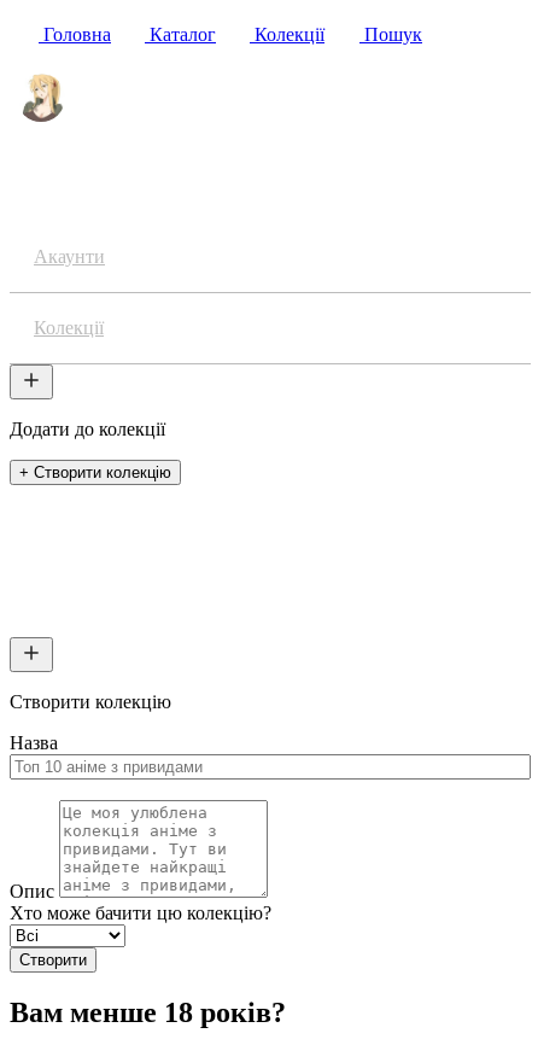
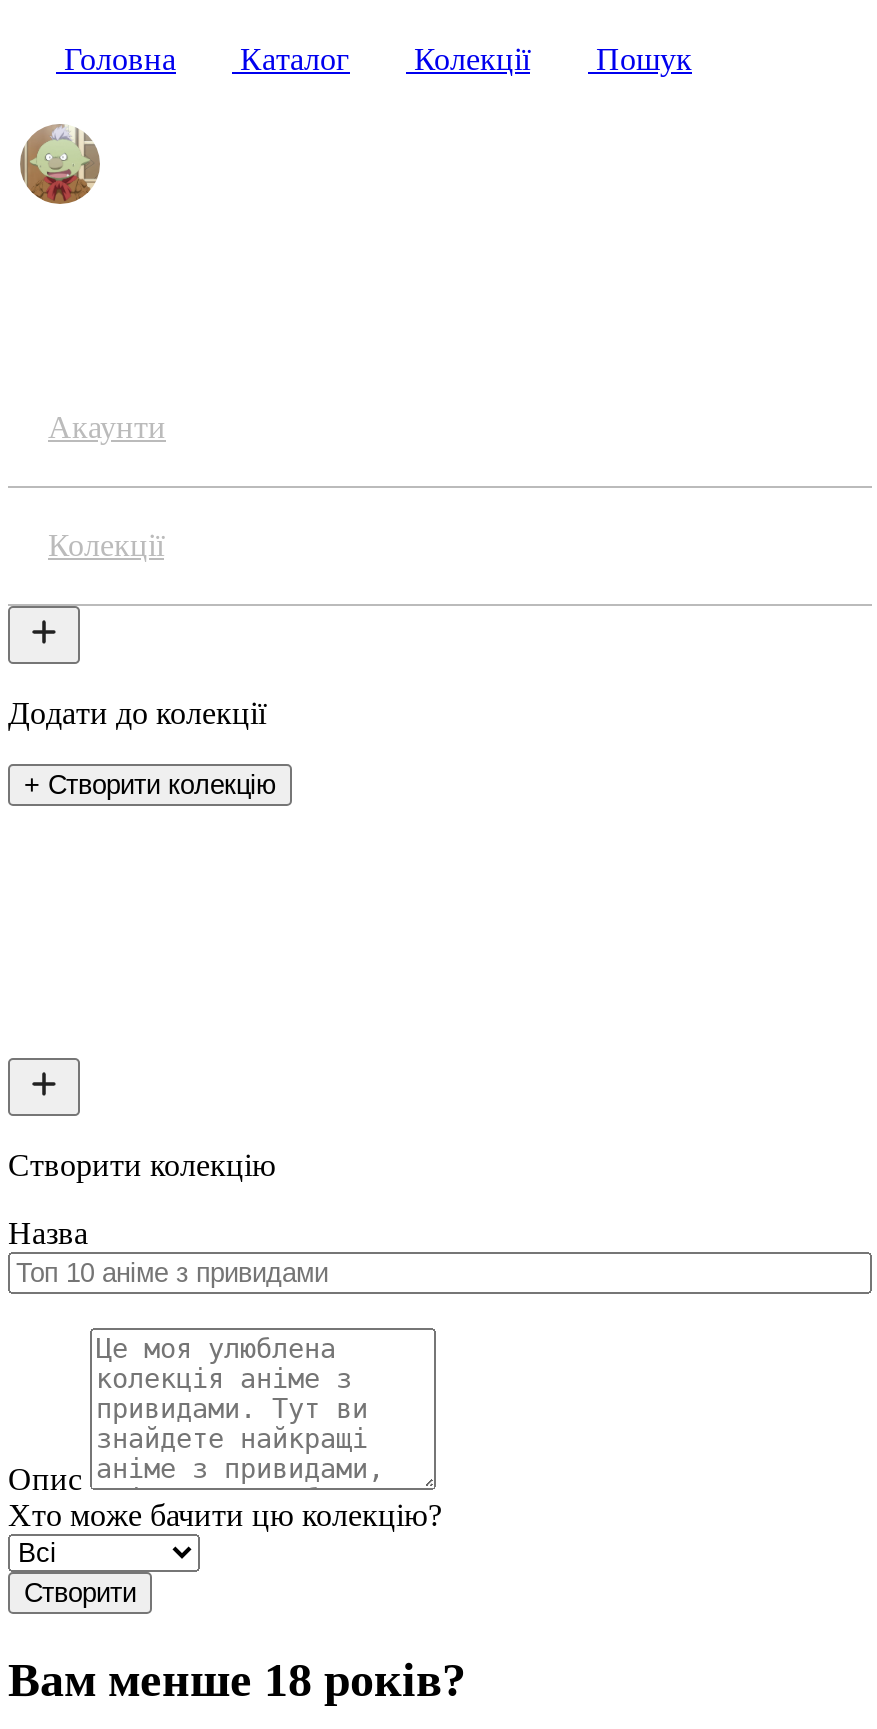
- [image]
+ [image]
